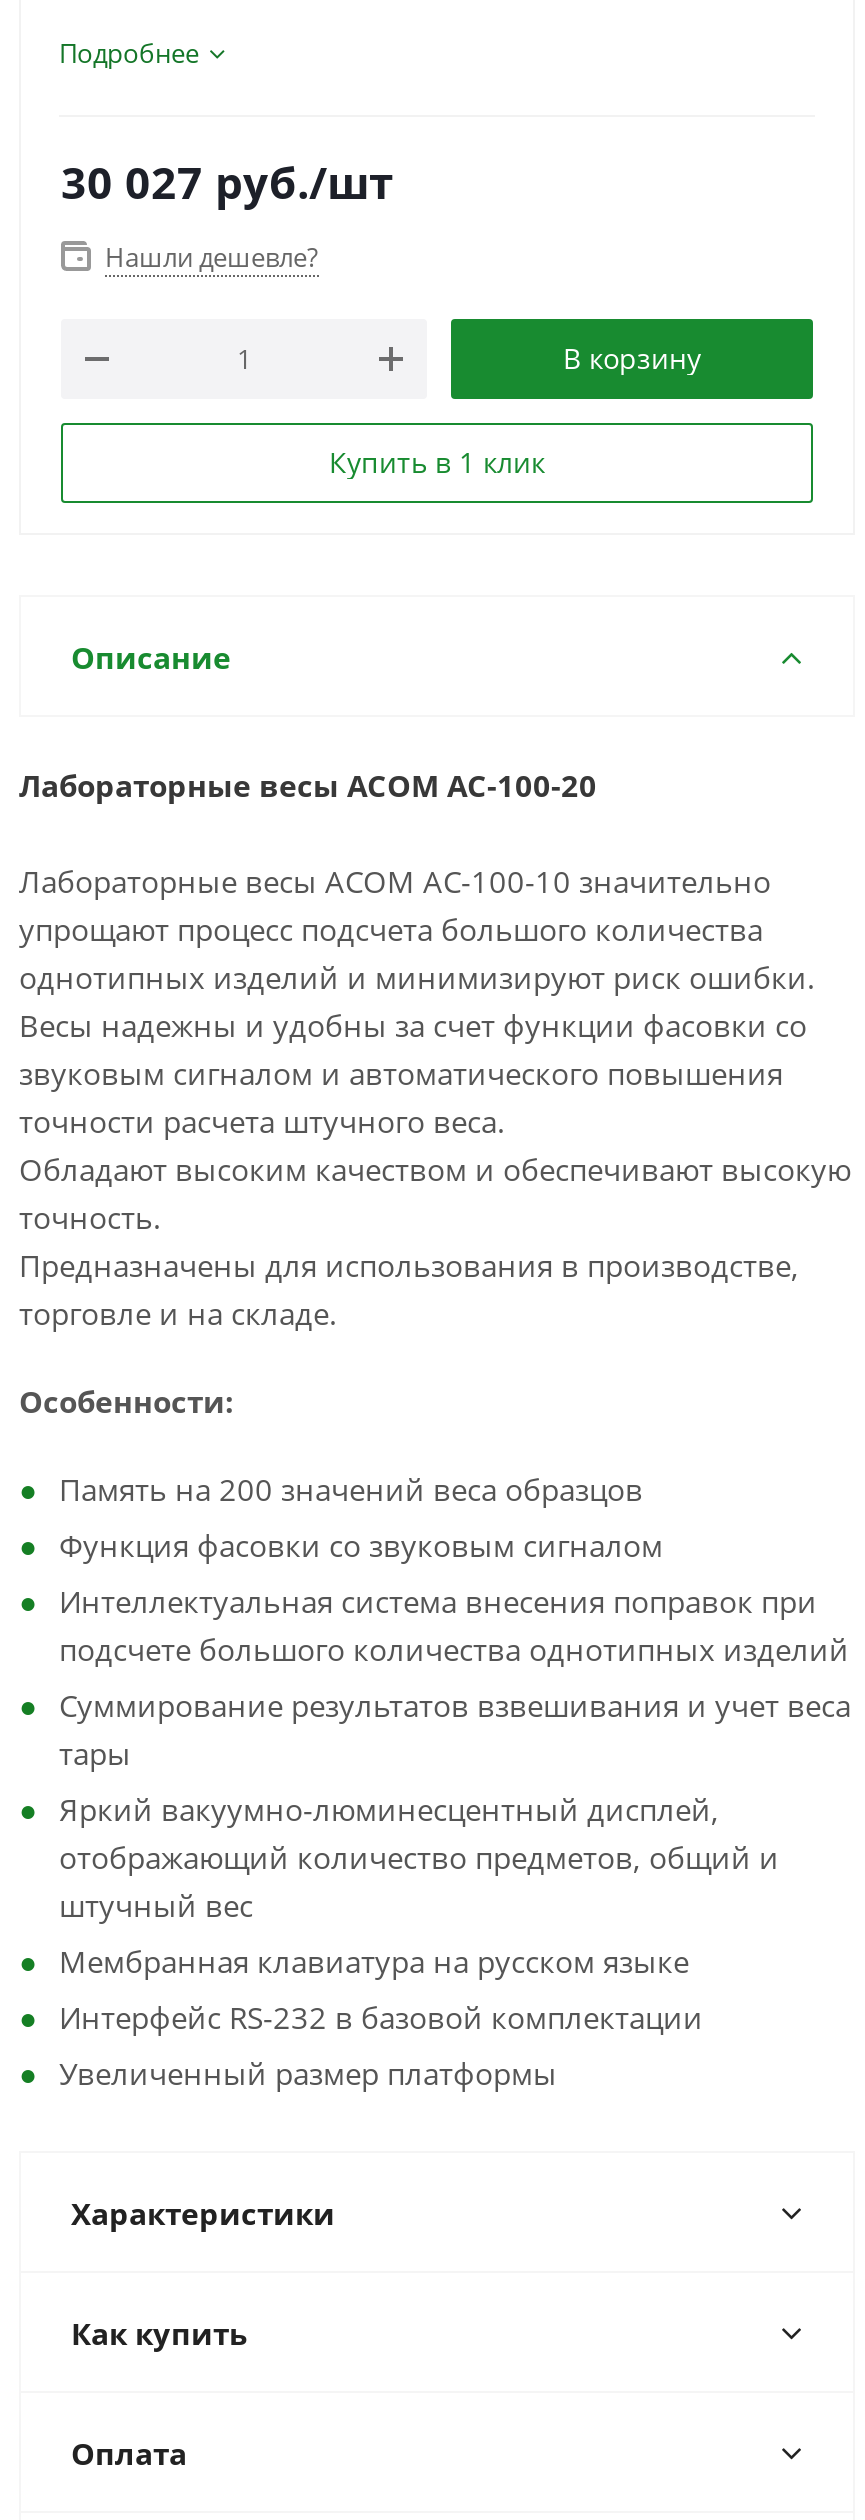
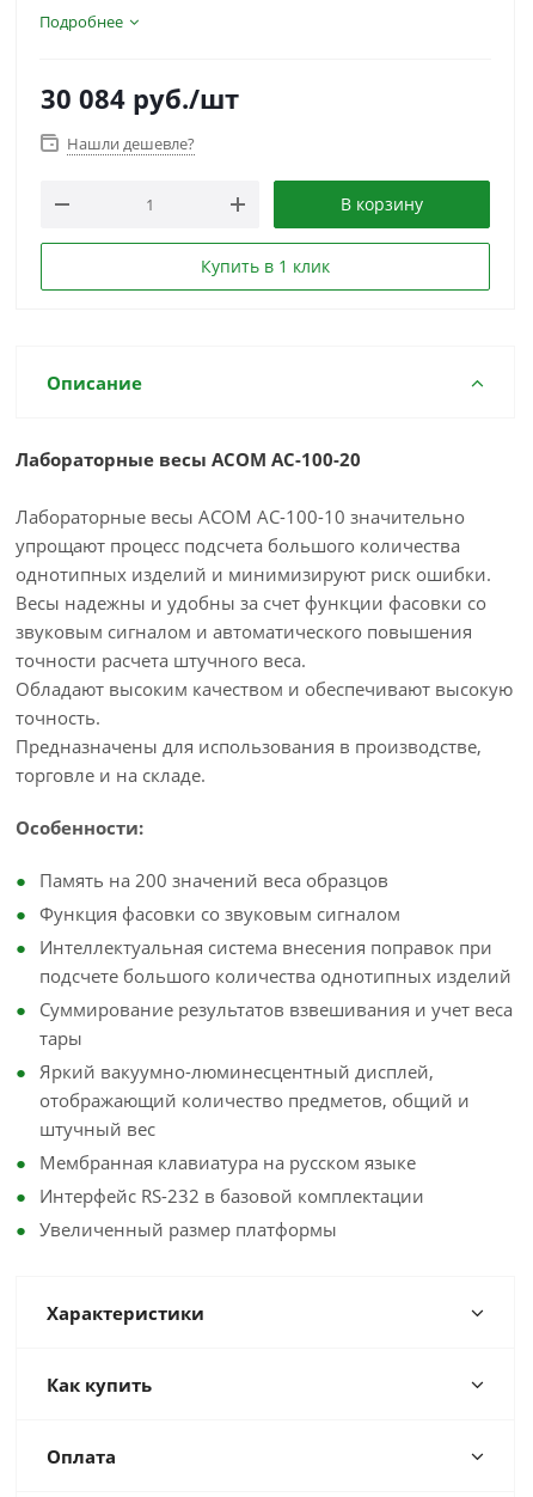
- 30 027 руб./шт
+ 30 084 руб./шт
